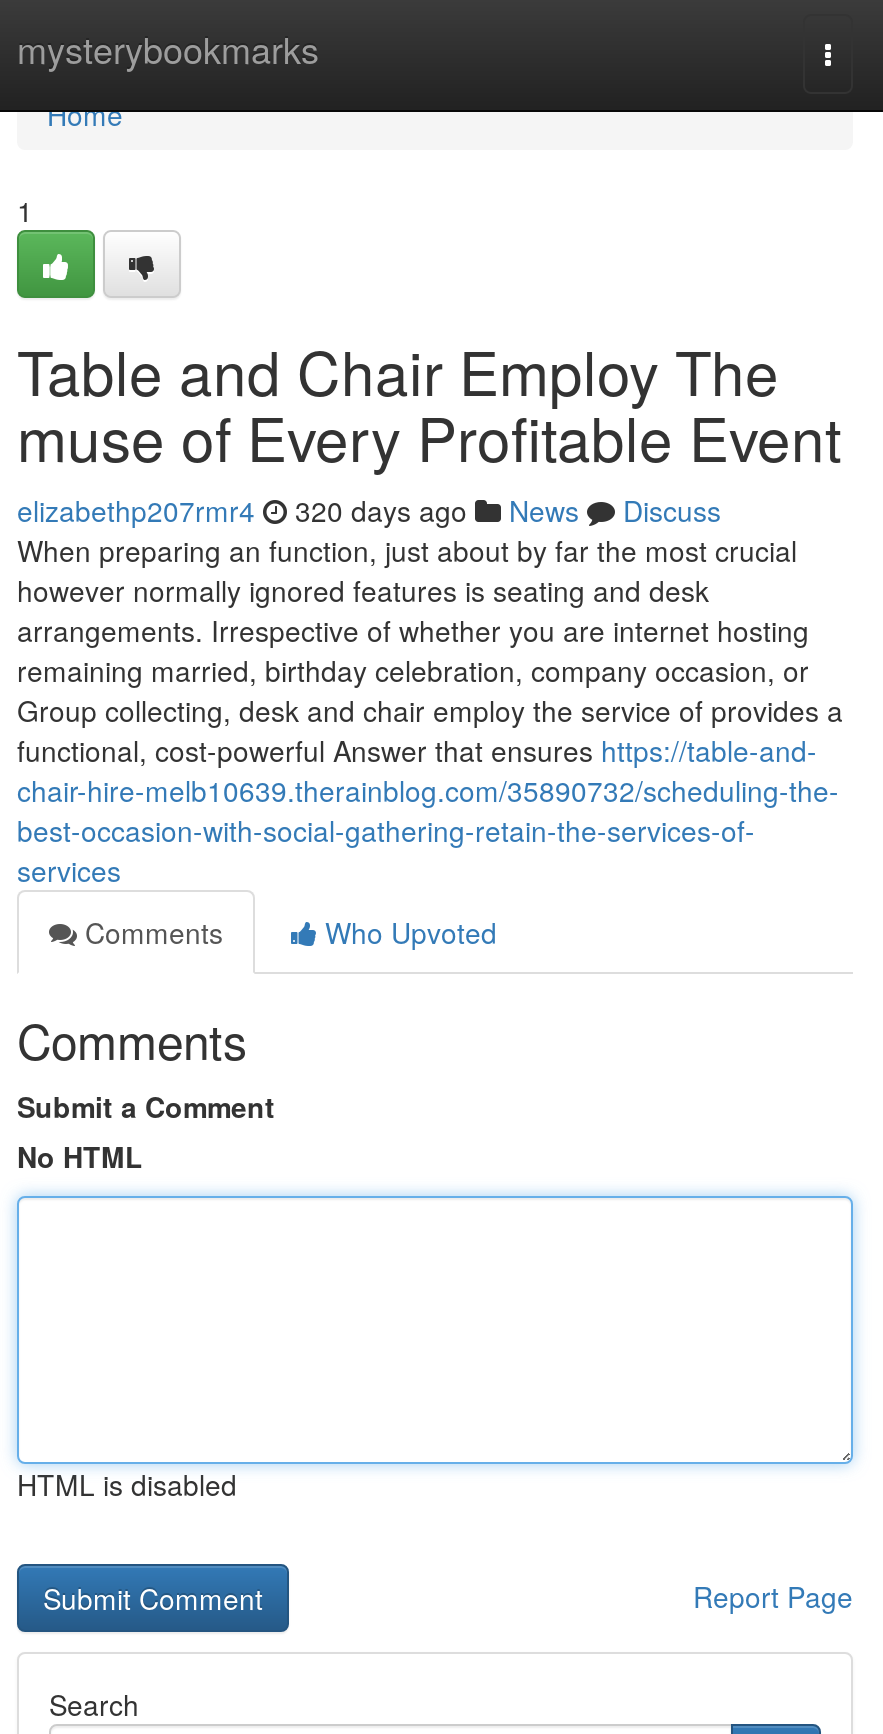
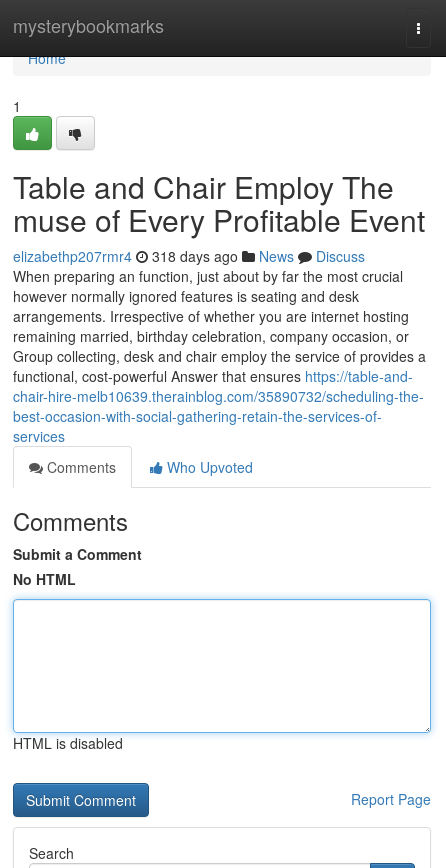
- elizabethp207rmr4 320 days ago News Discuss
+ elizabethp207rmr4 318 days ago News Discuss
